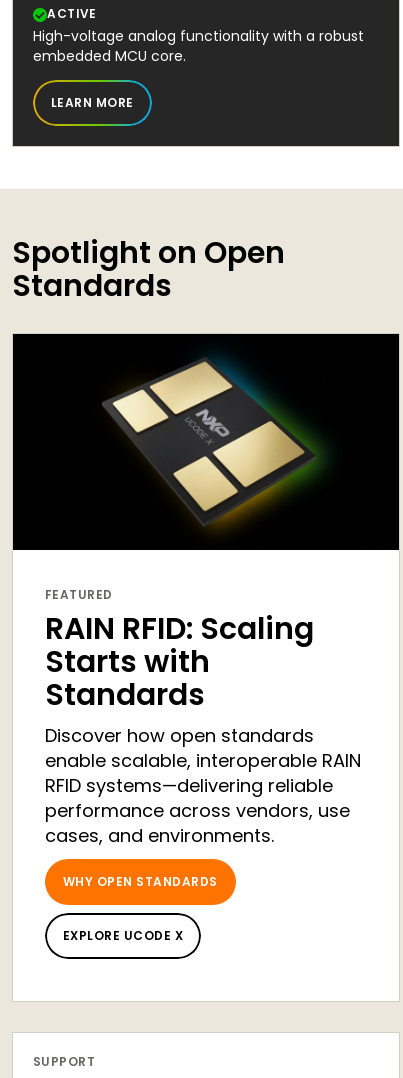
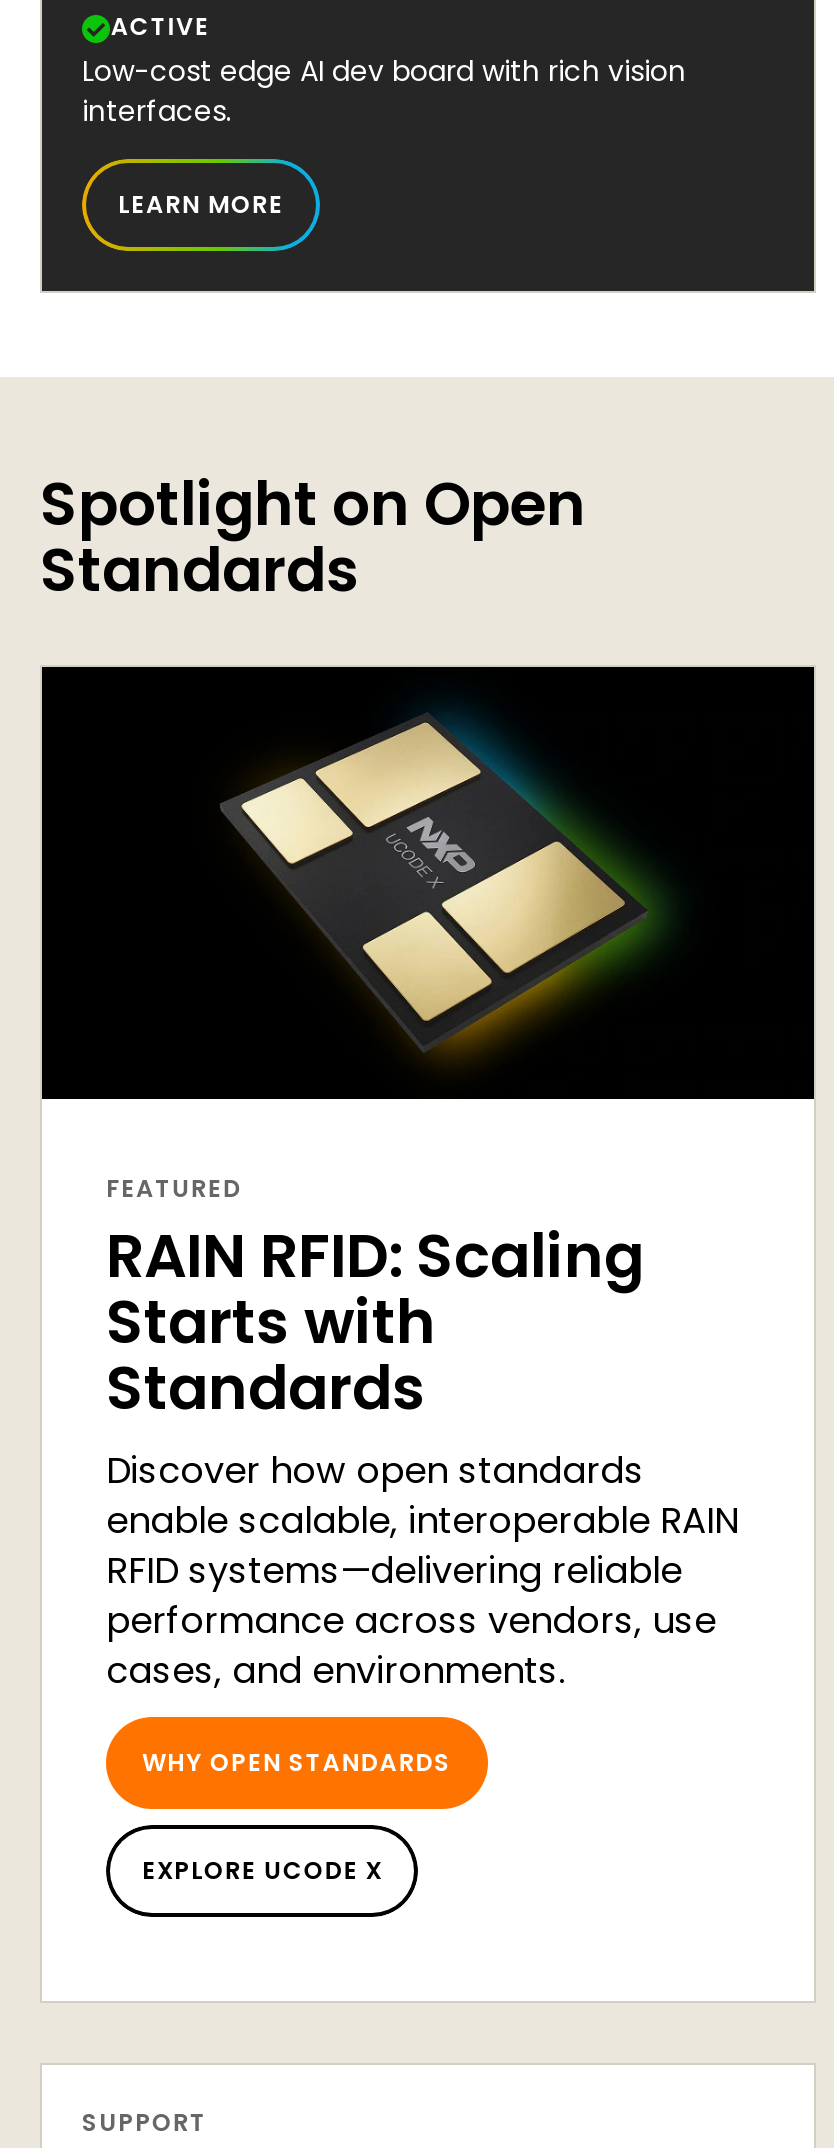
- High-voltage analog functionality with a robust
- embedded MCU core.
+ Low-cost edge AI dev board with rich vision
+ interfaces.
